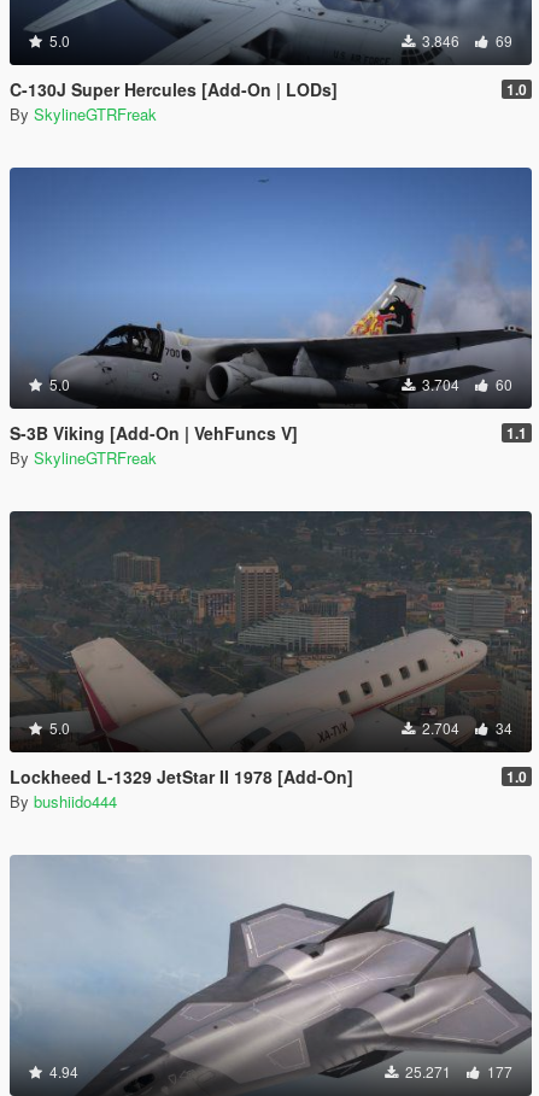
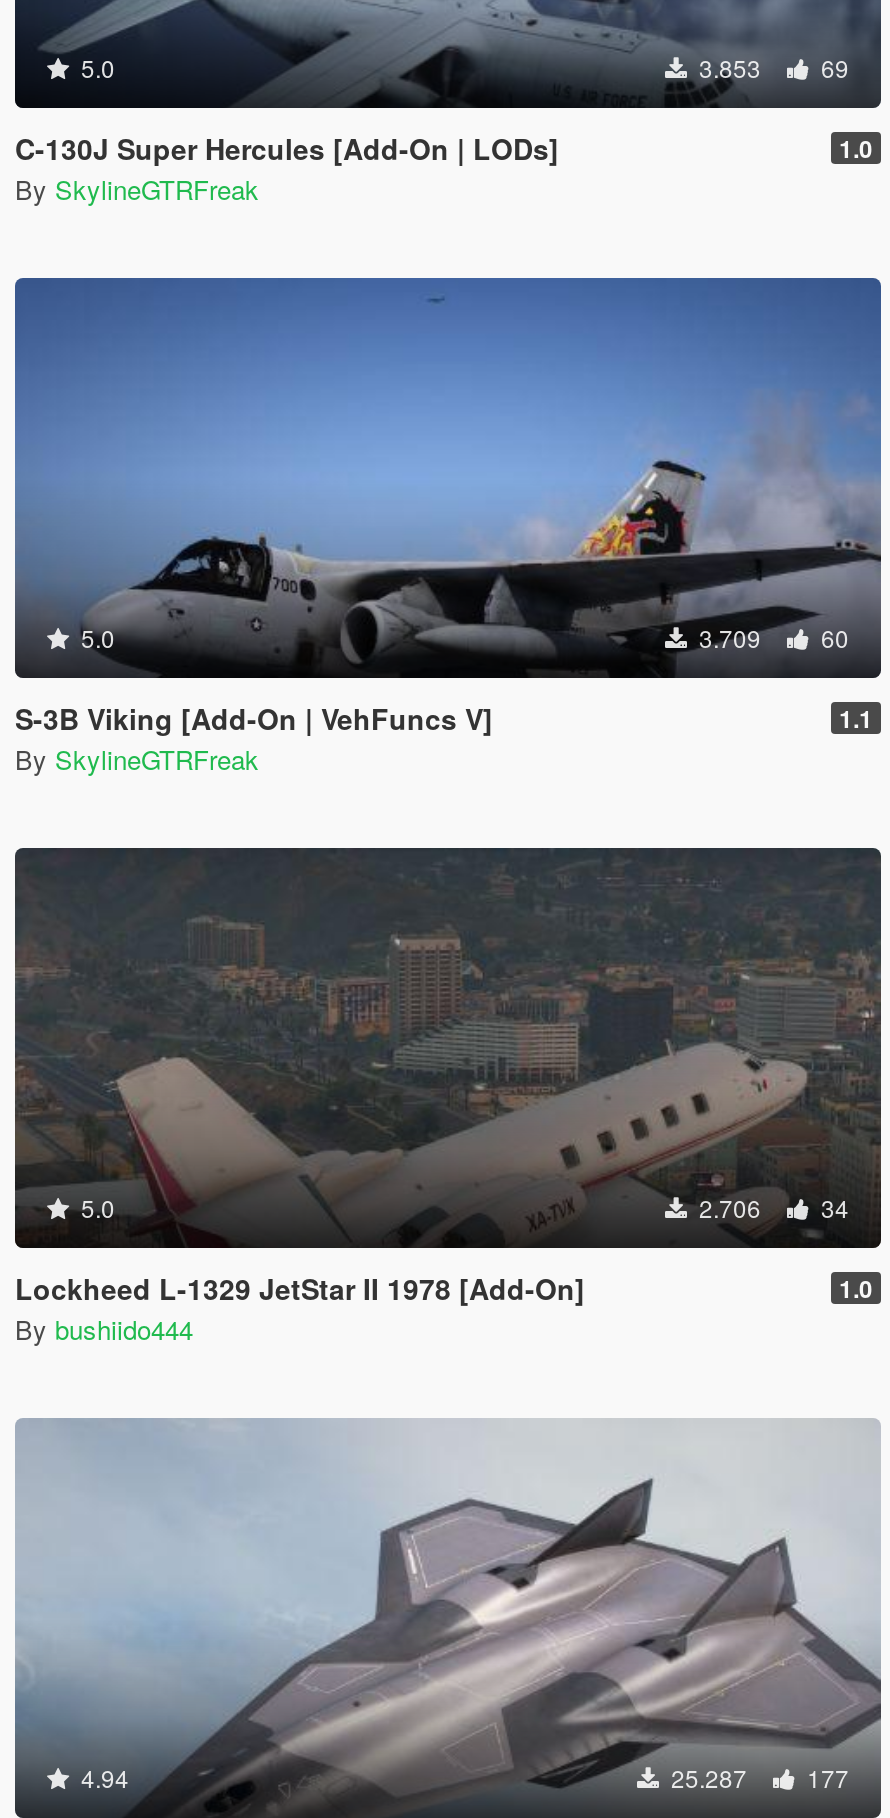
- 3.846 69
+ 3.853 69

- 3.704 60
+ 3.709 60

- 2.704 34
+ 2.706 34

- 25.271 177
+ 25.287 177
